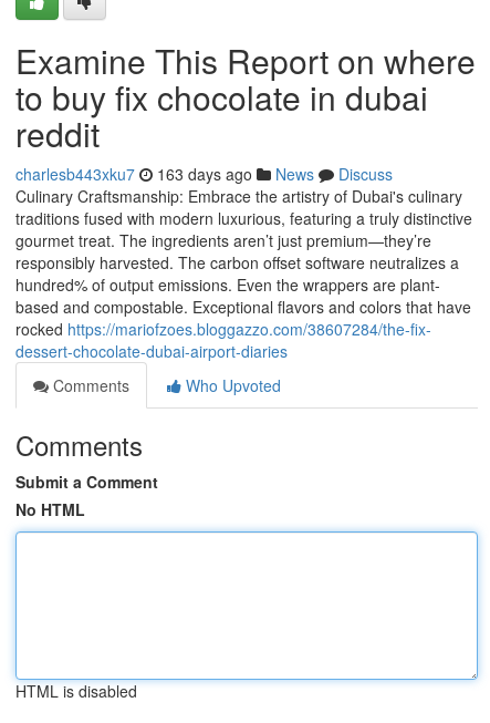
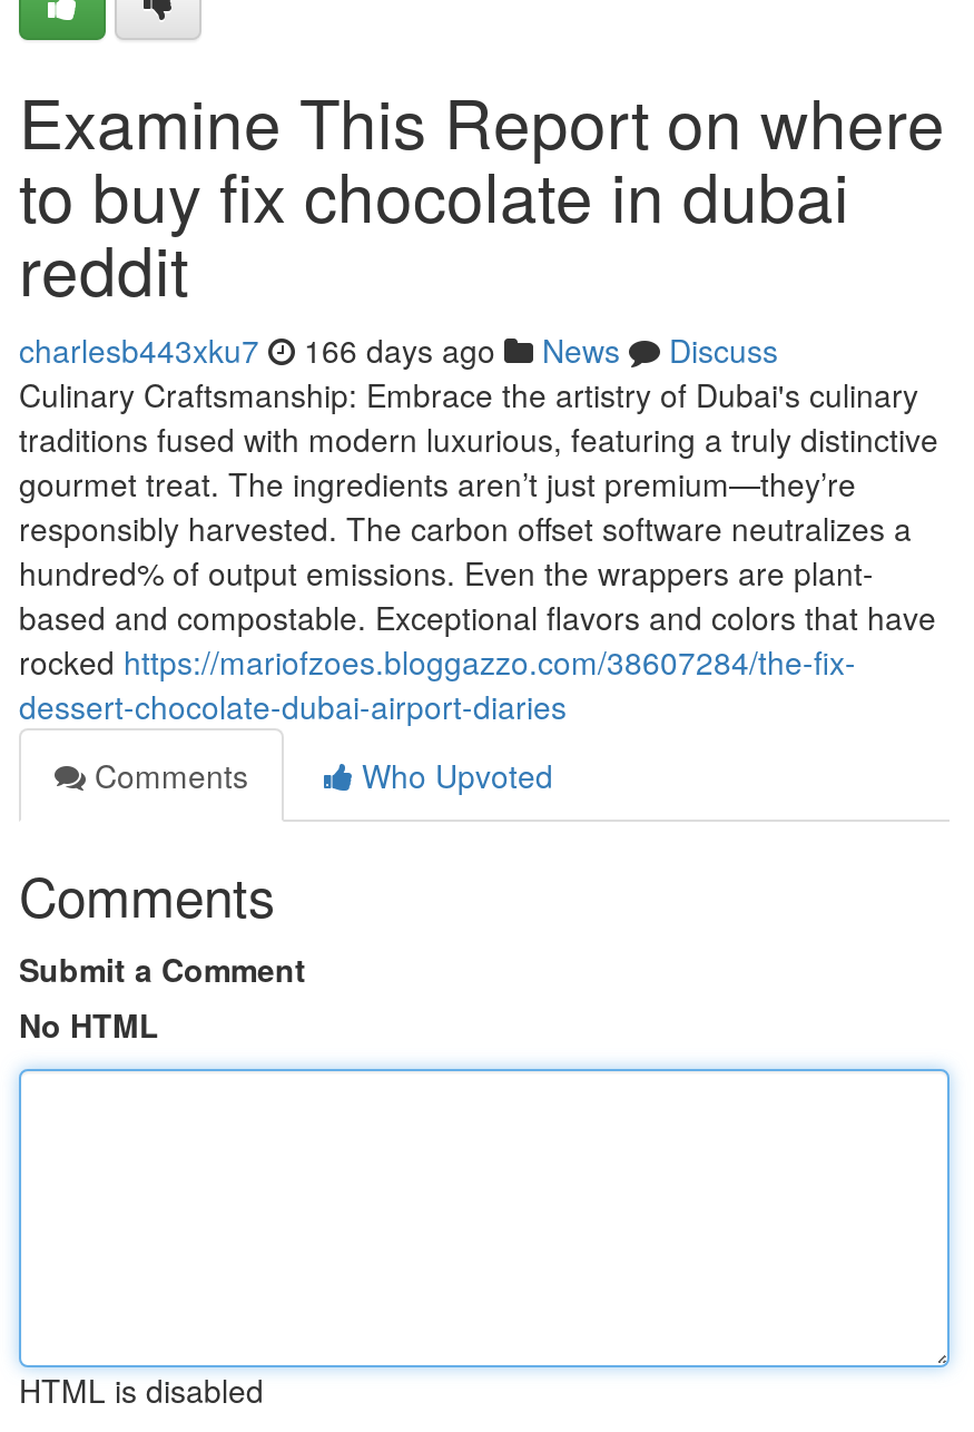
- charlesb443xku7 163 days ago News Discuss
+ charlesb443xku7 166 days ago News Discuss
